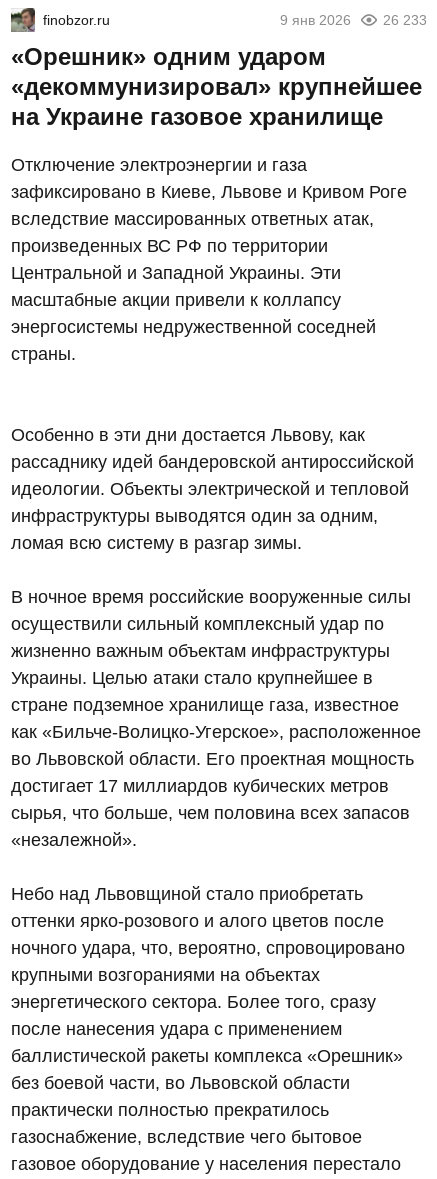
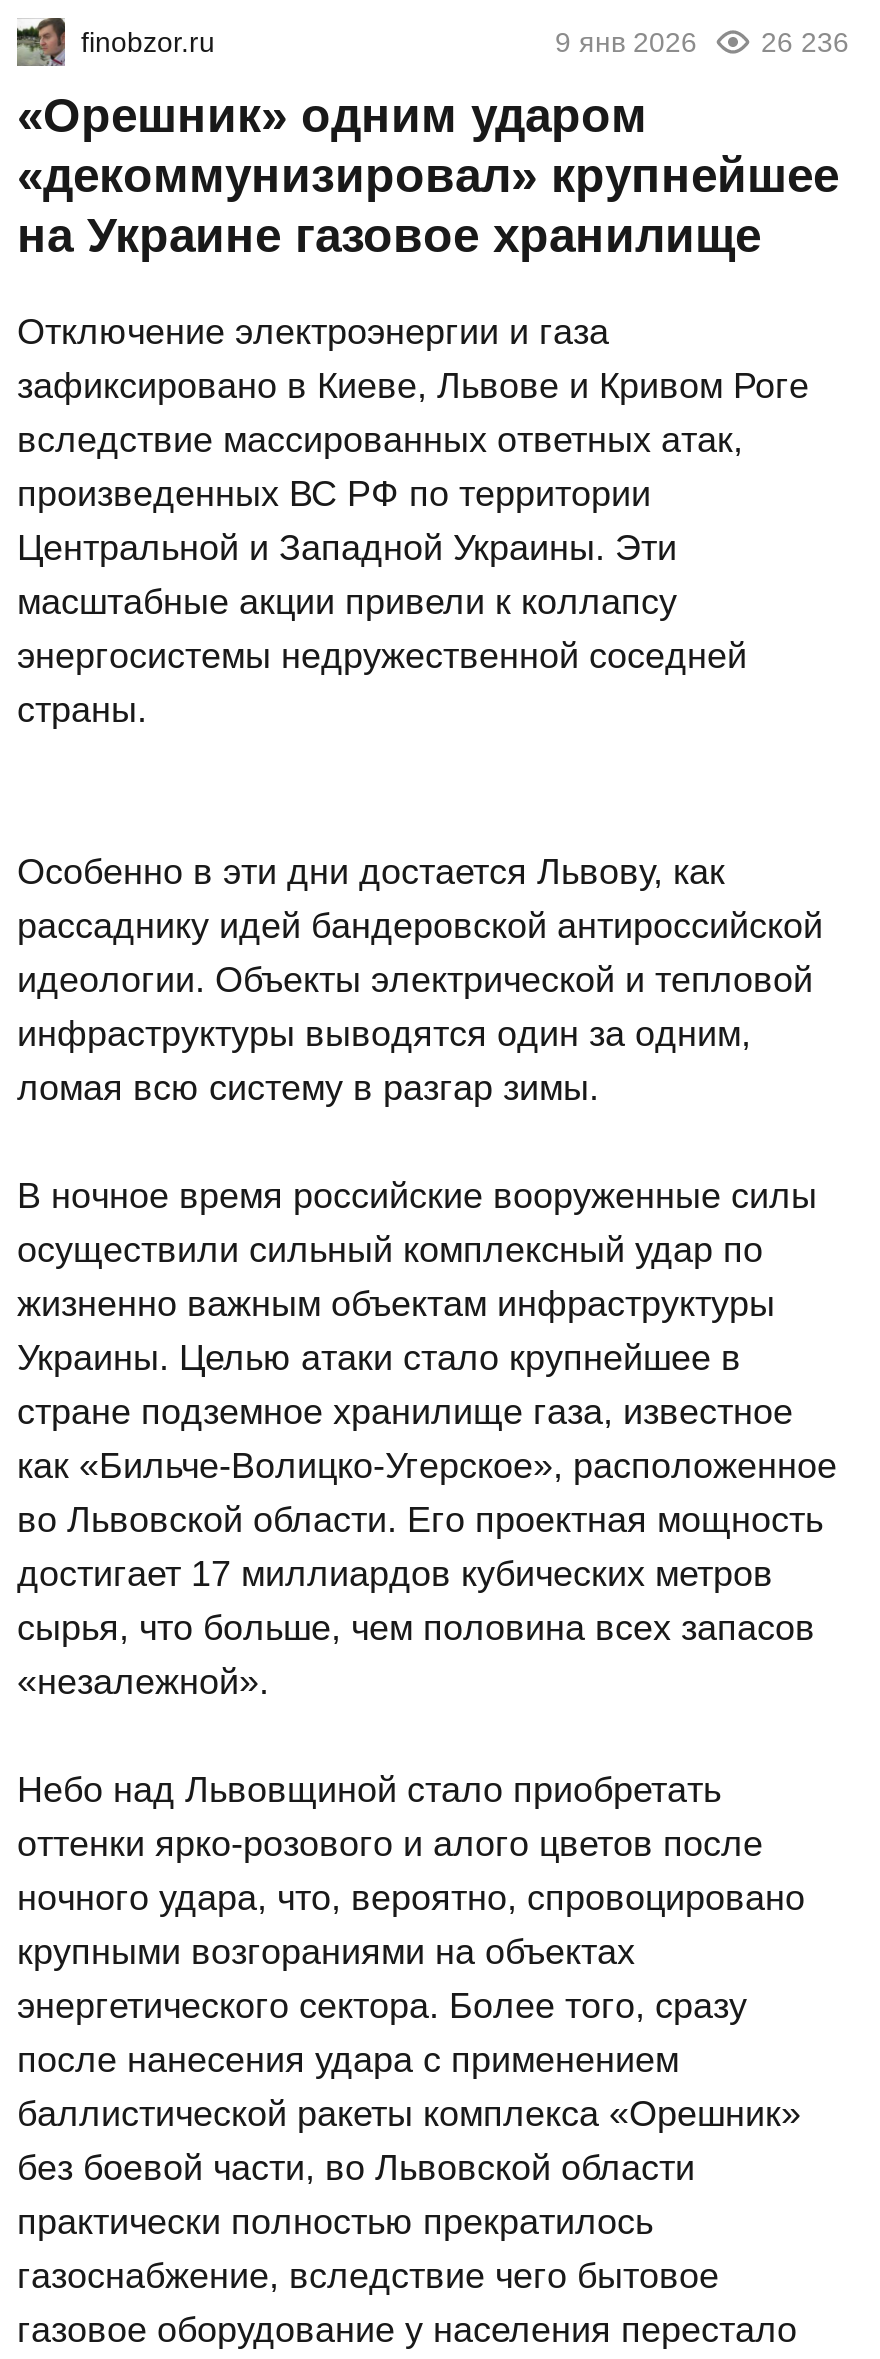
- 9 янв 2026 26 233
+ 9 янв 2026 26 236
